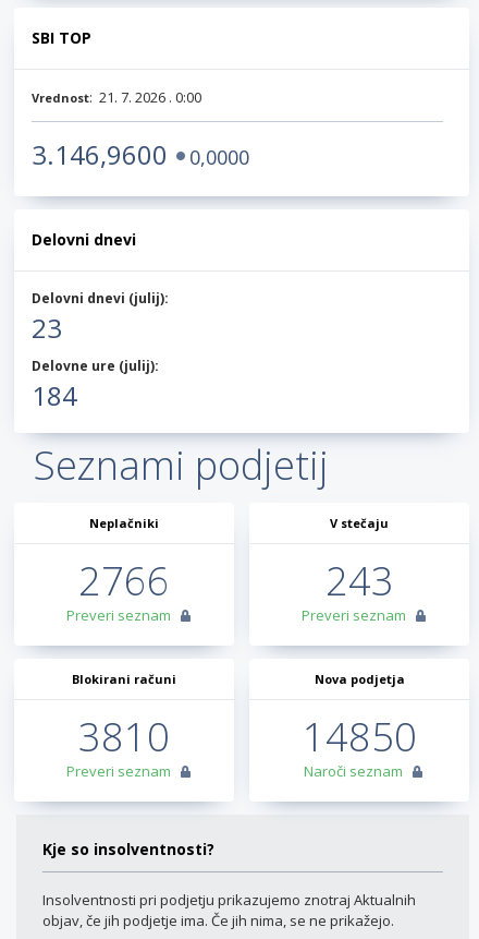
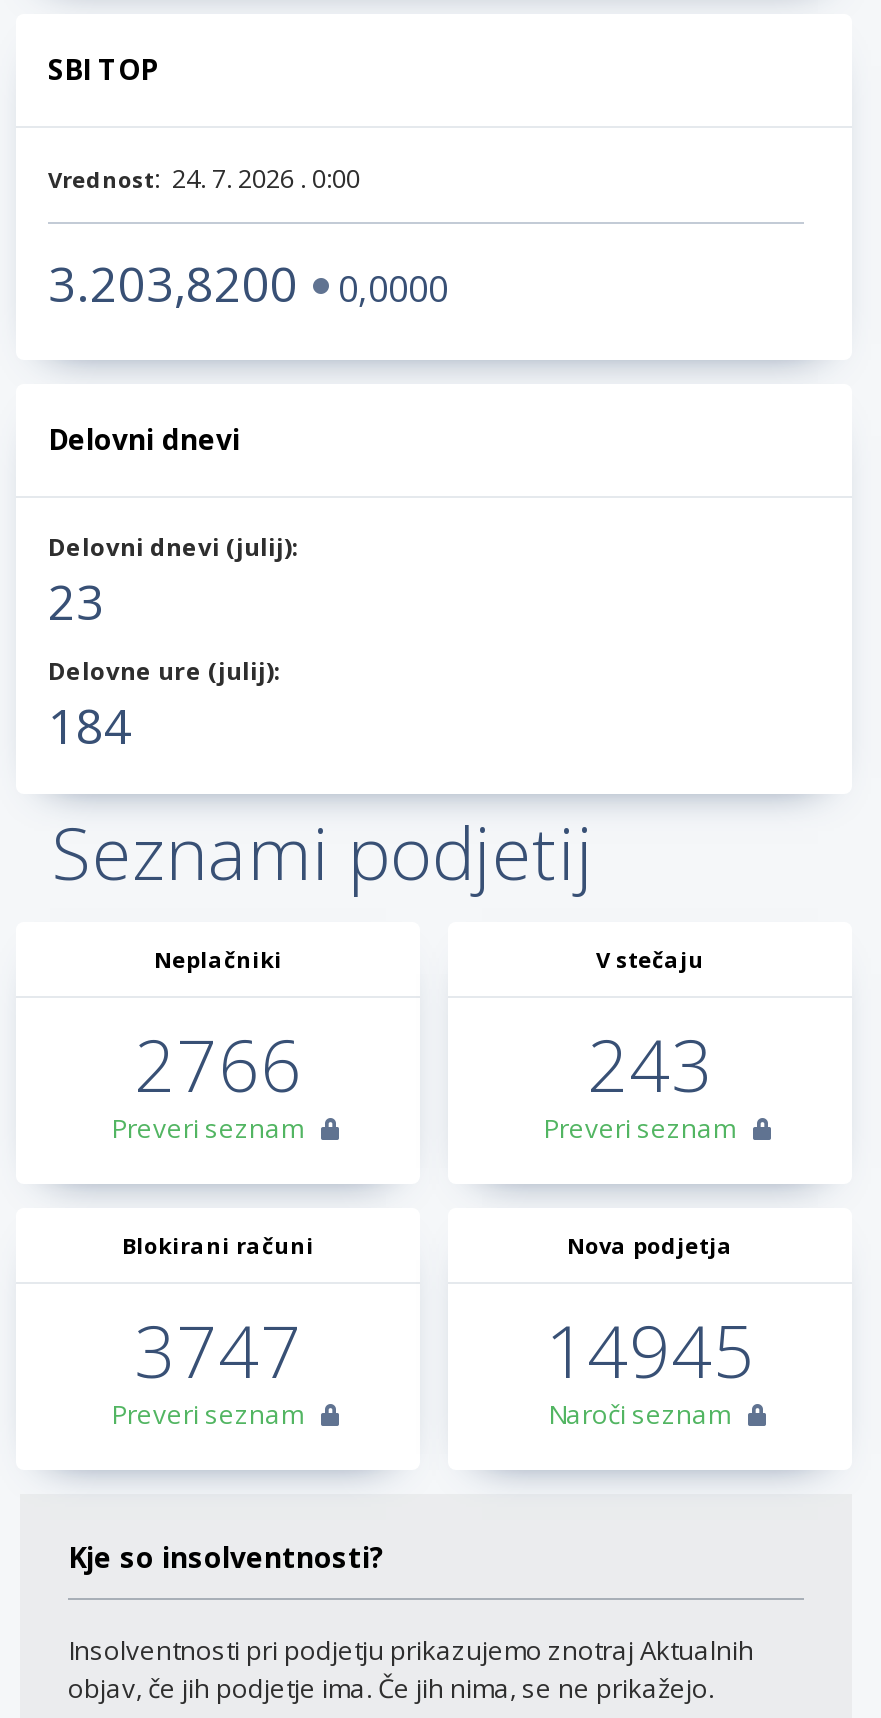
- Vrednost: 21. 7. 2026 . 0:00
+ Vrednost: 24. 7. 2026 . 0:00

- 3.146,9600 0,0000
+ 3.203,8200 0,0000

- 3810
+ 3747

- 14850
+ 14945
